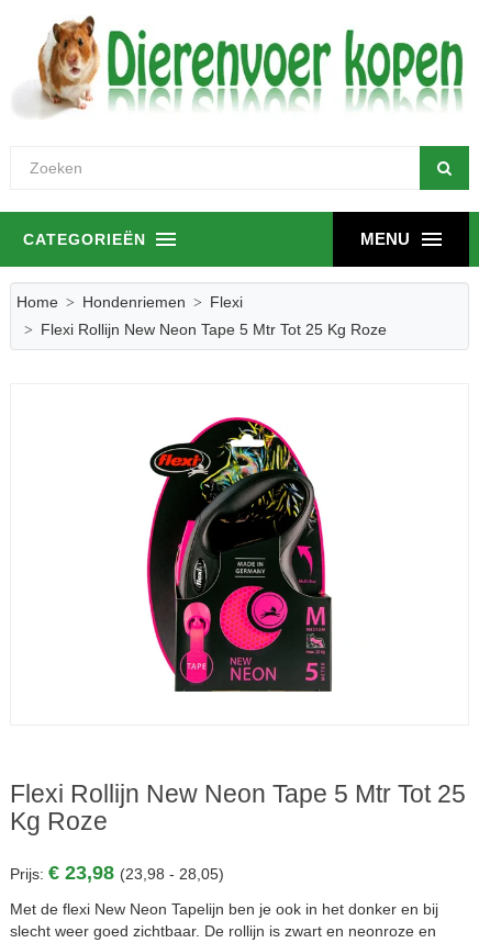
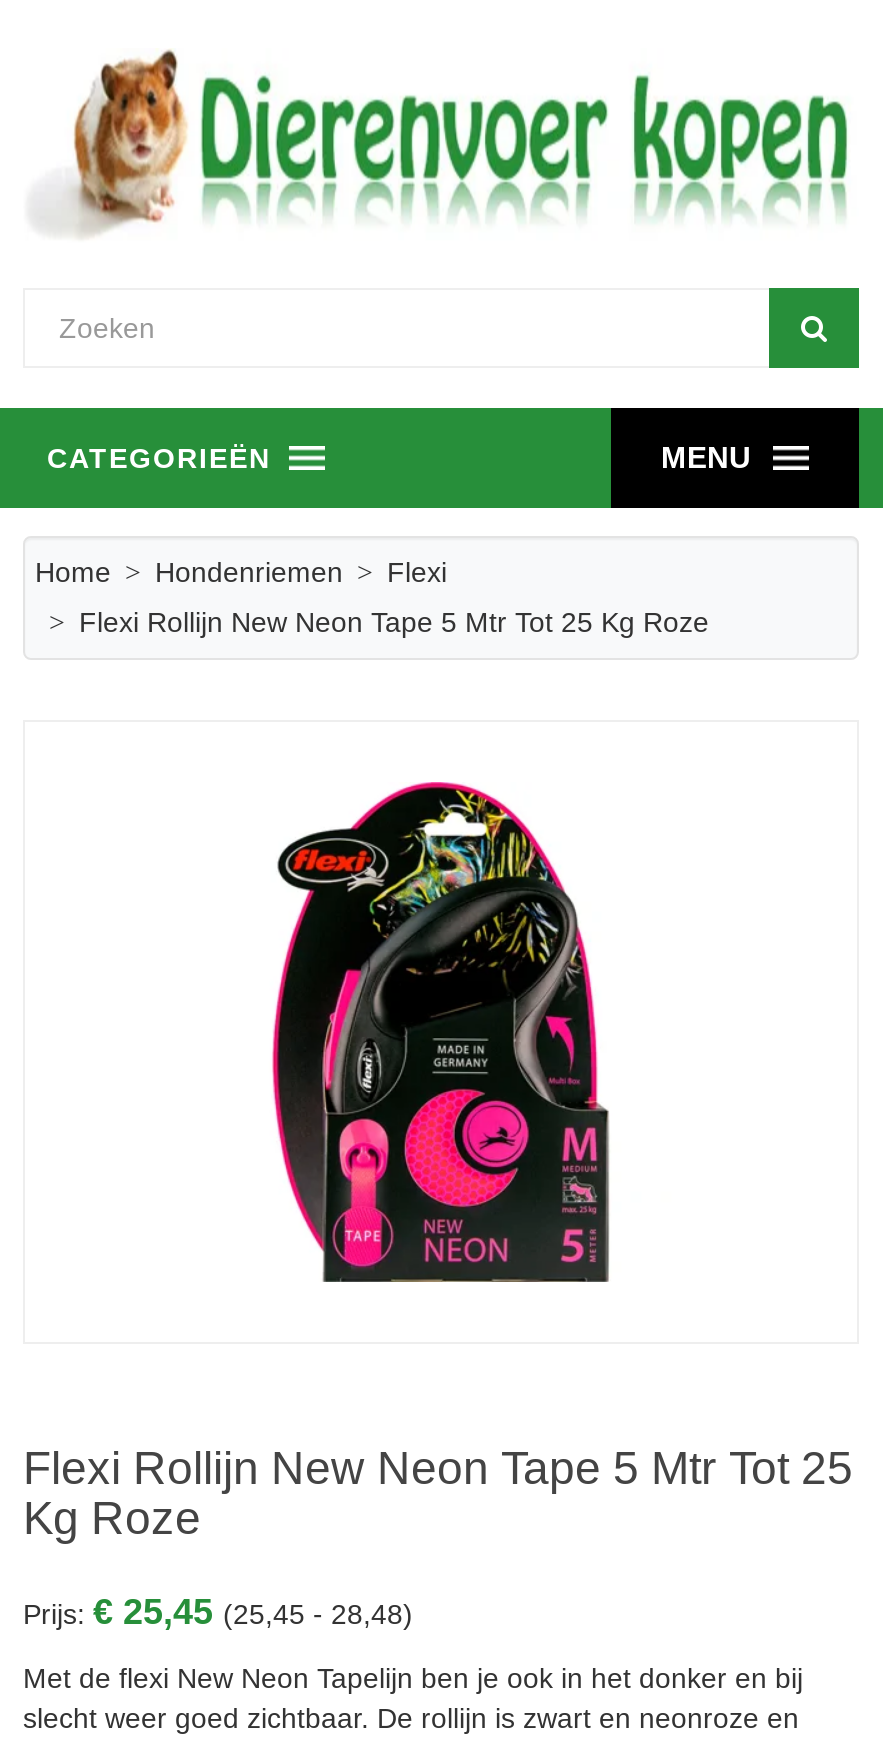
- Prijs: € 23,98 (23,98 - 28,05)
+ Prijs: € 25,45 (25,45 - 28,48)
